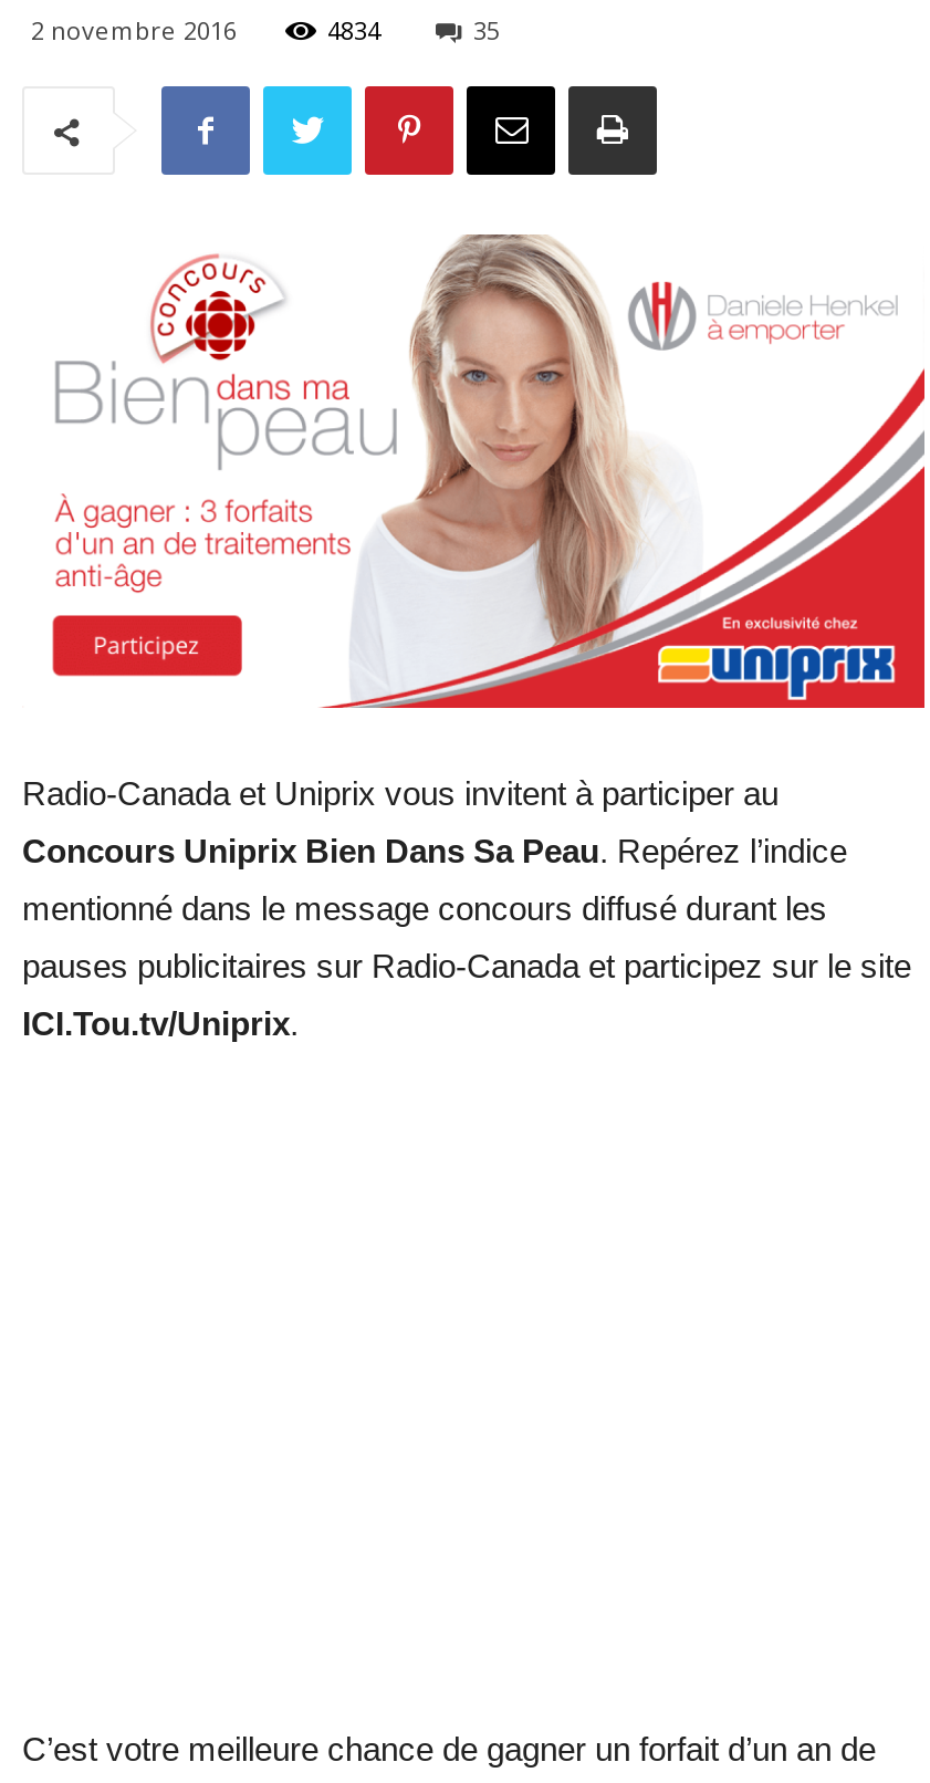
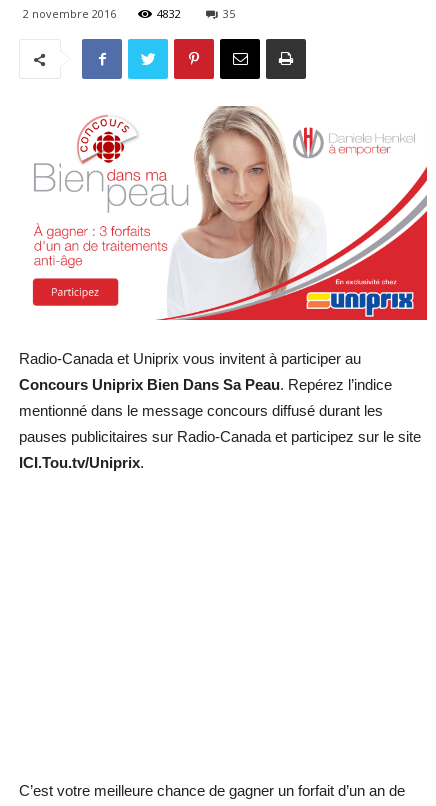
- 4834
+ 4832
